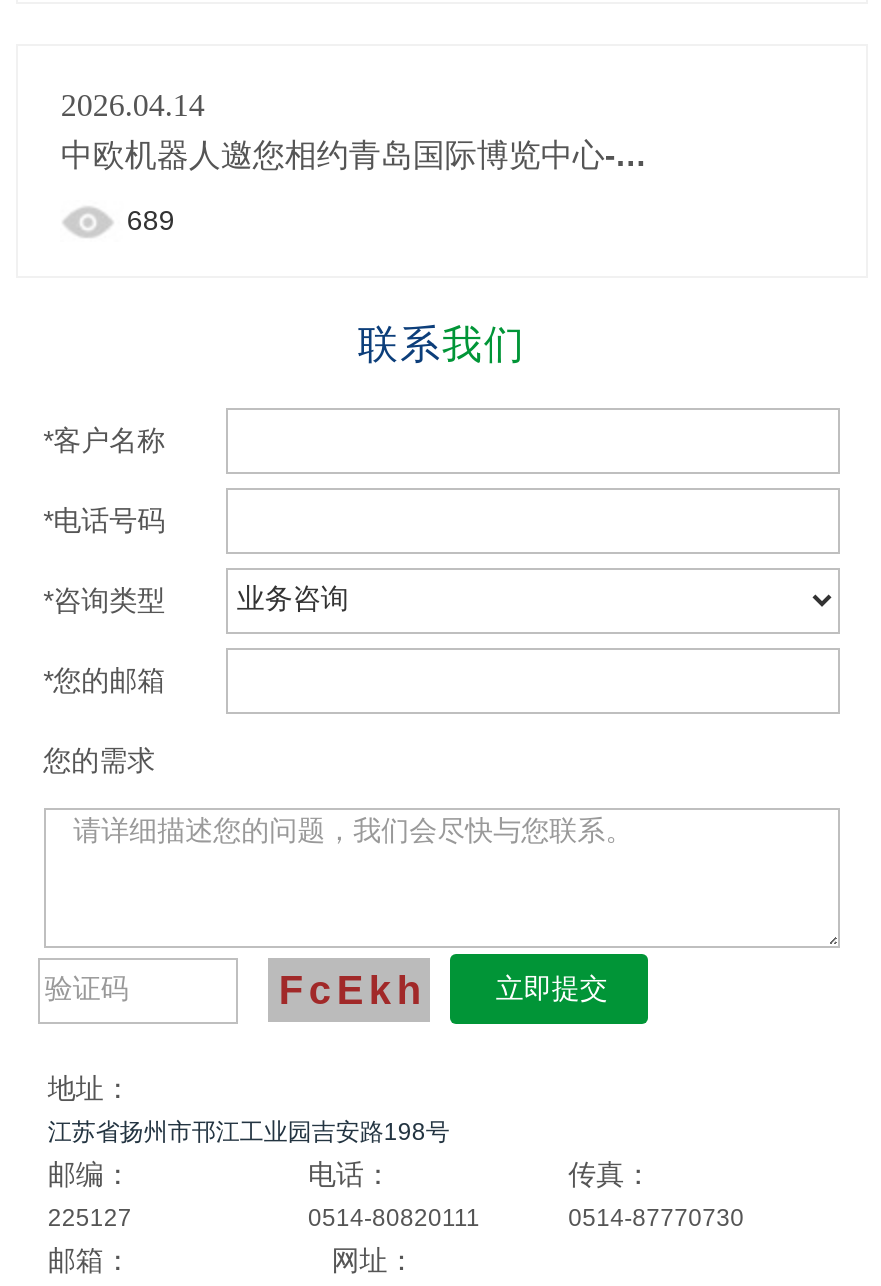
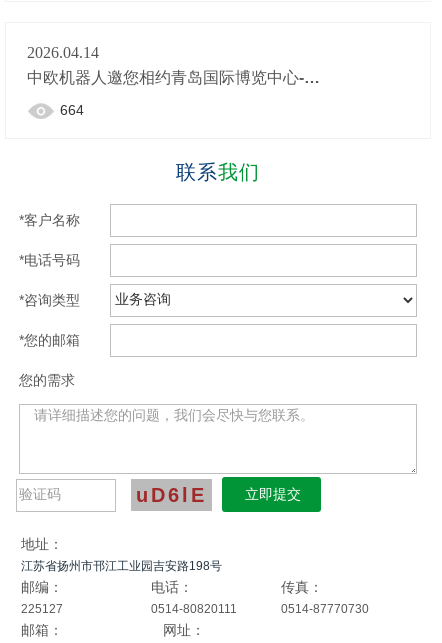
- 689
+ 664

- FcEkh
+ uD6lE
